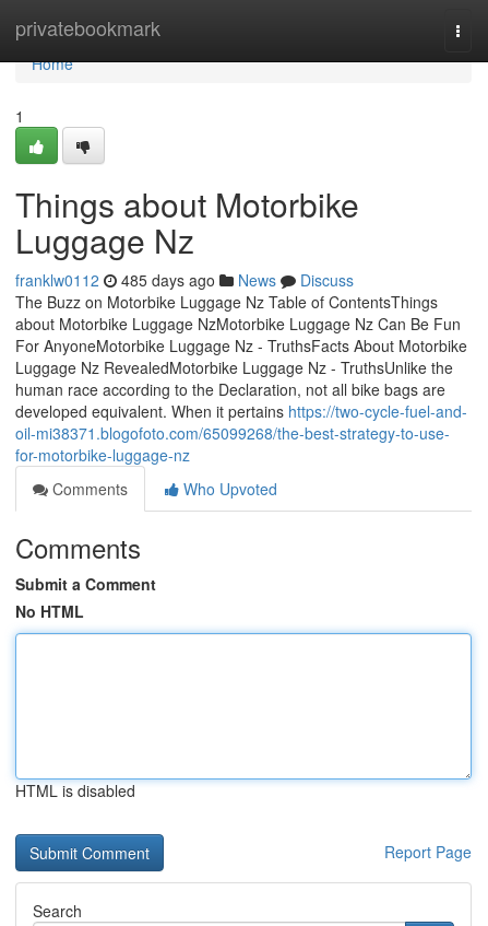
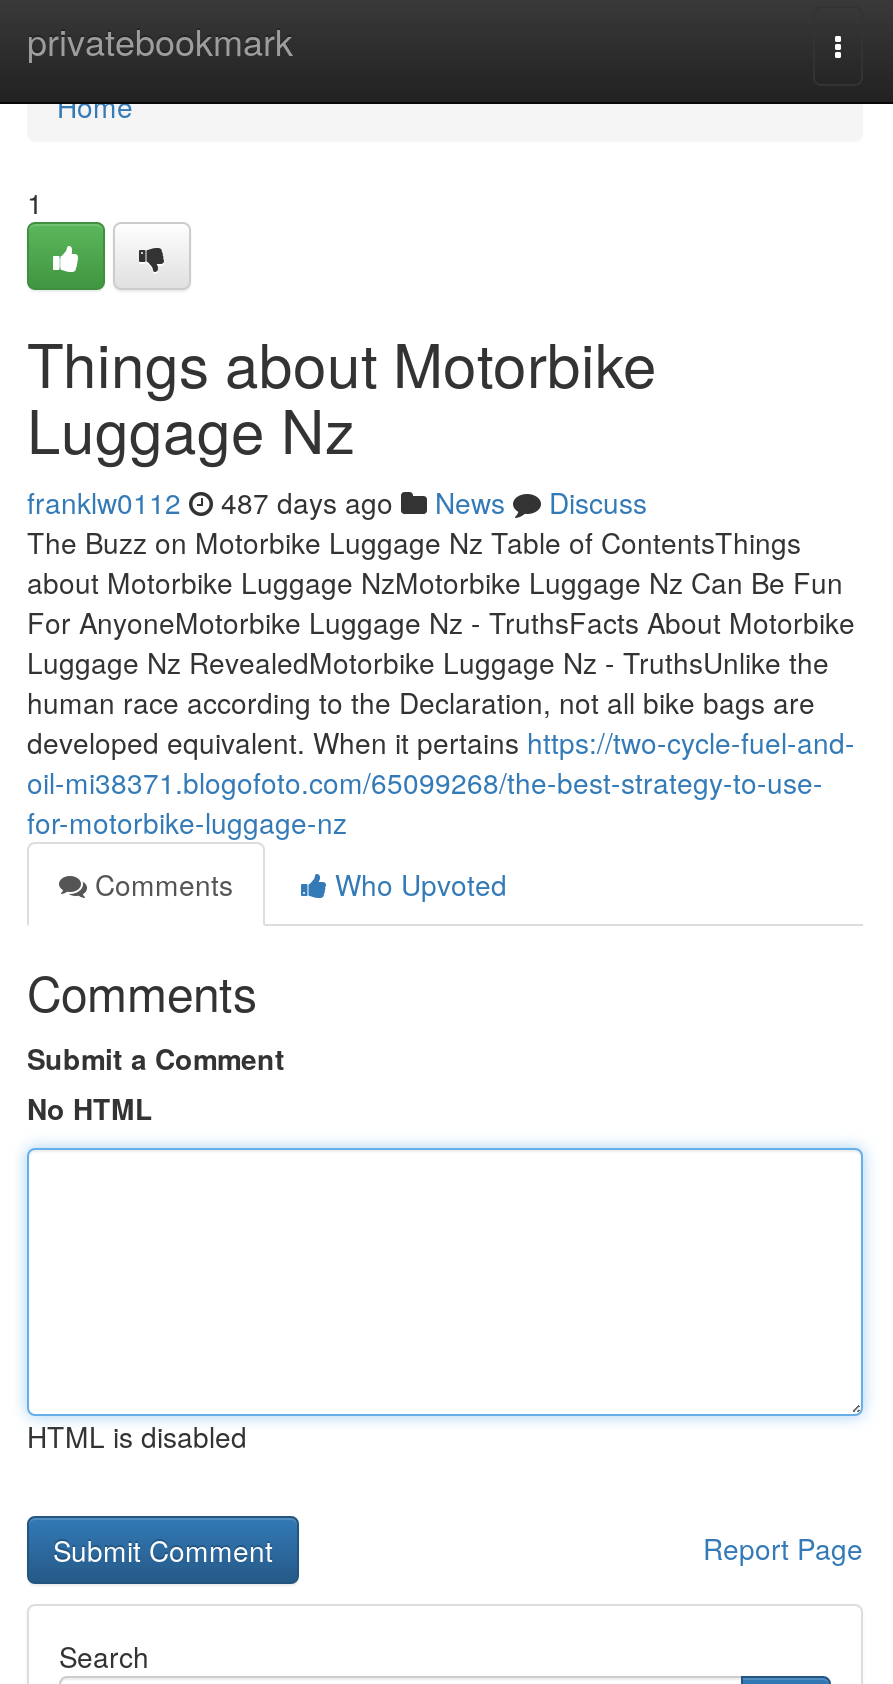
- franklw0112 485 days ago News Discuss
+ franklw0112 487 days ago News Discuss
